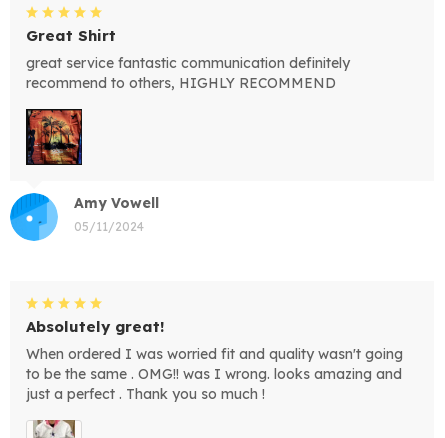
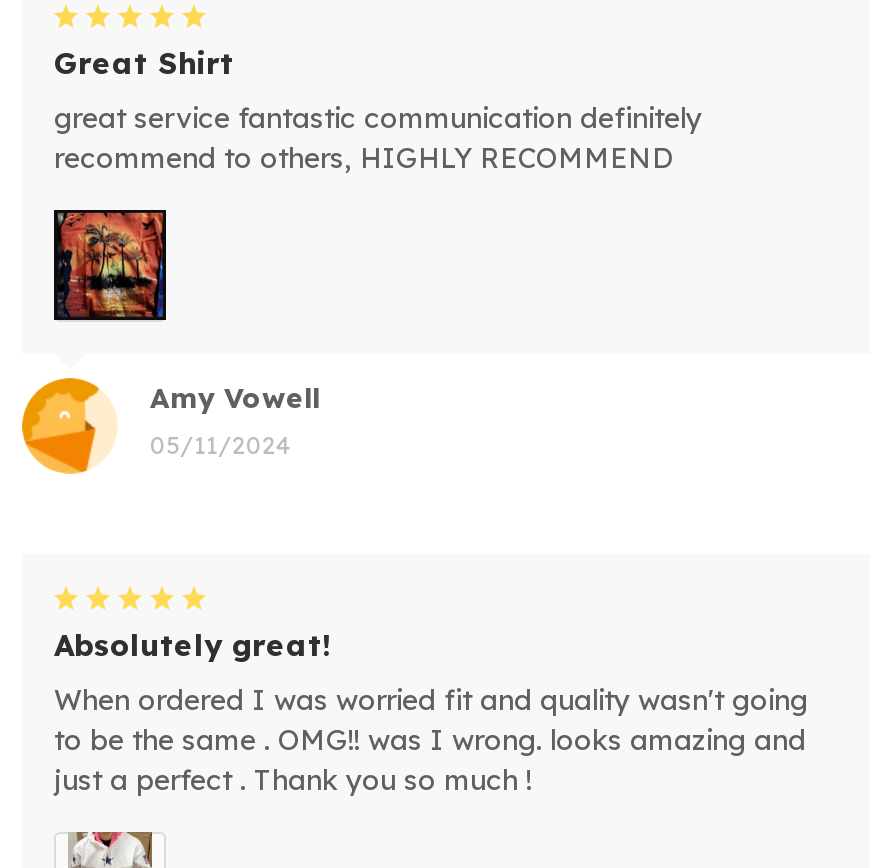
- [image]
+ [image]
